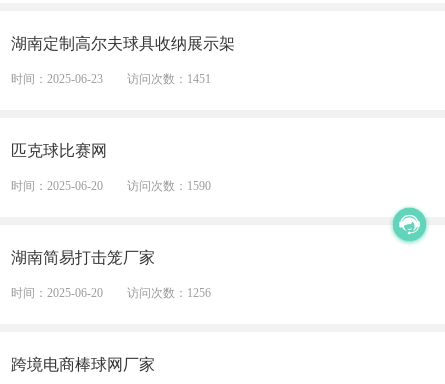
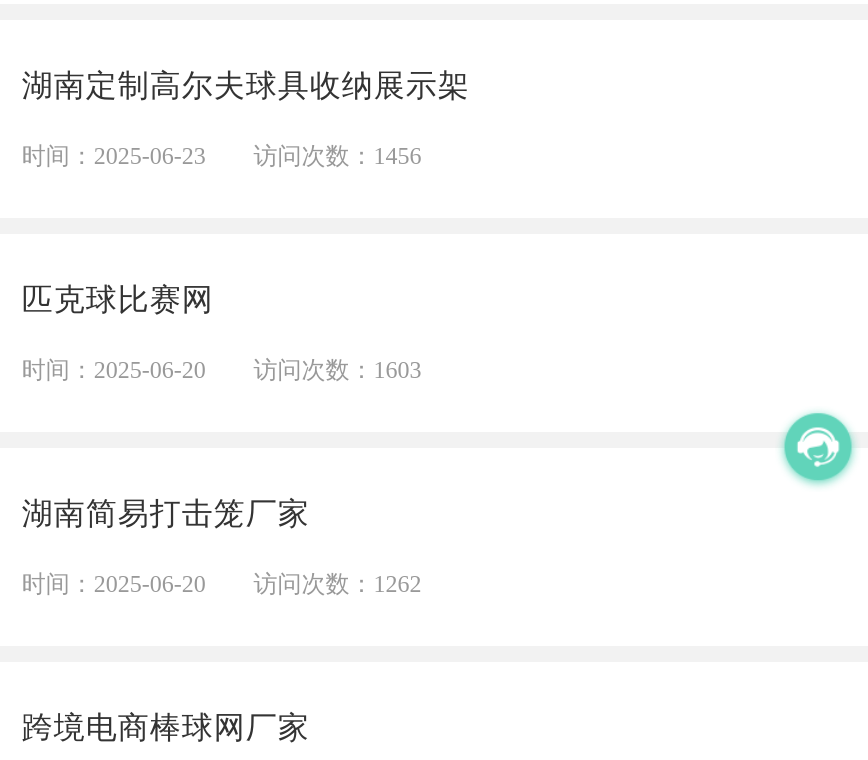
- 时间：2025-06-23 访问次数：1451
+ 时间：2025-06-23 访问次数：1456

- 时间：2025-06-20 访问次数：1590
+ 时间：2025-06-20 访问次数：1603

- 时间：2025-06-20 访问次数：1256
+ 时间：2025-06-20 访问次数：1262
